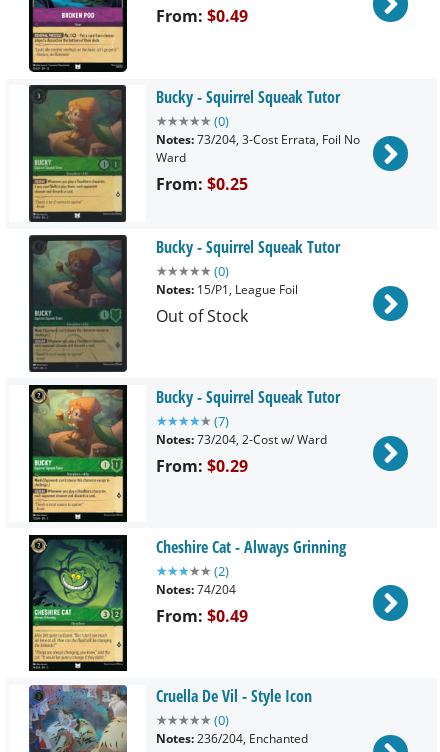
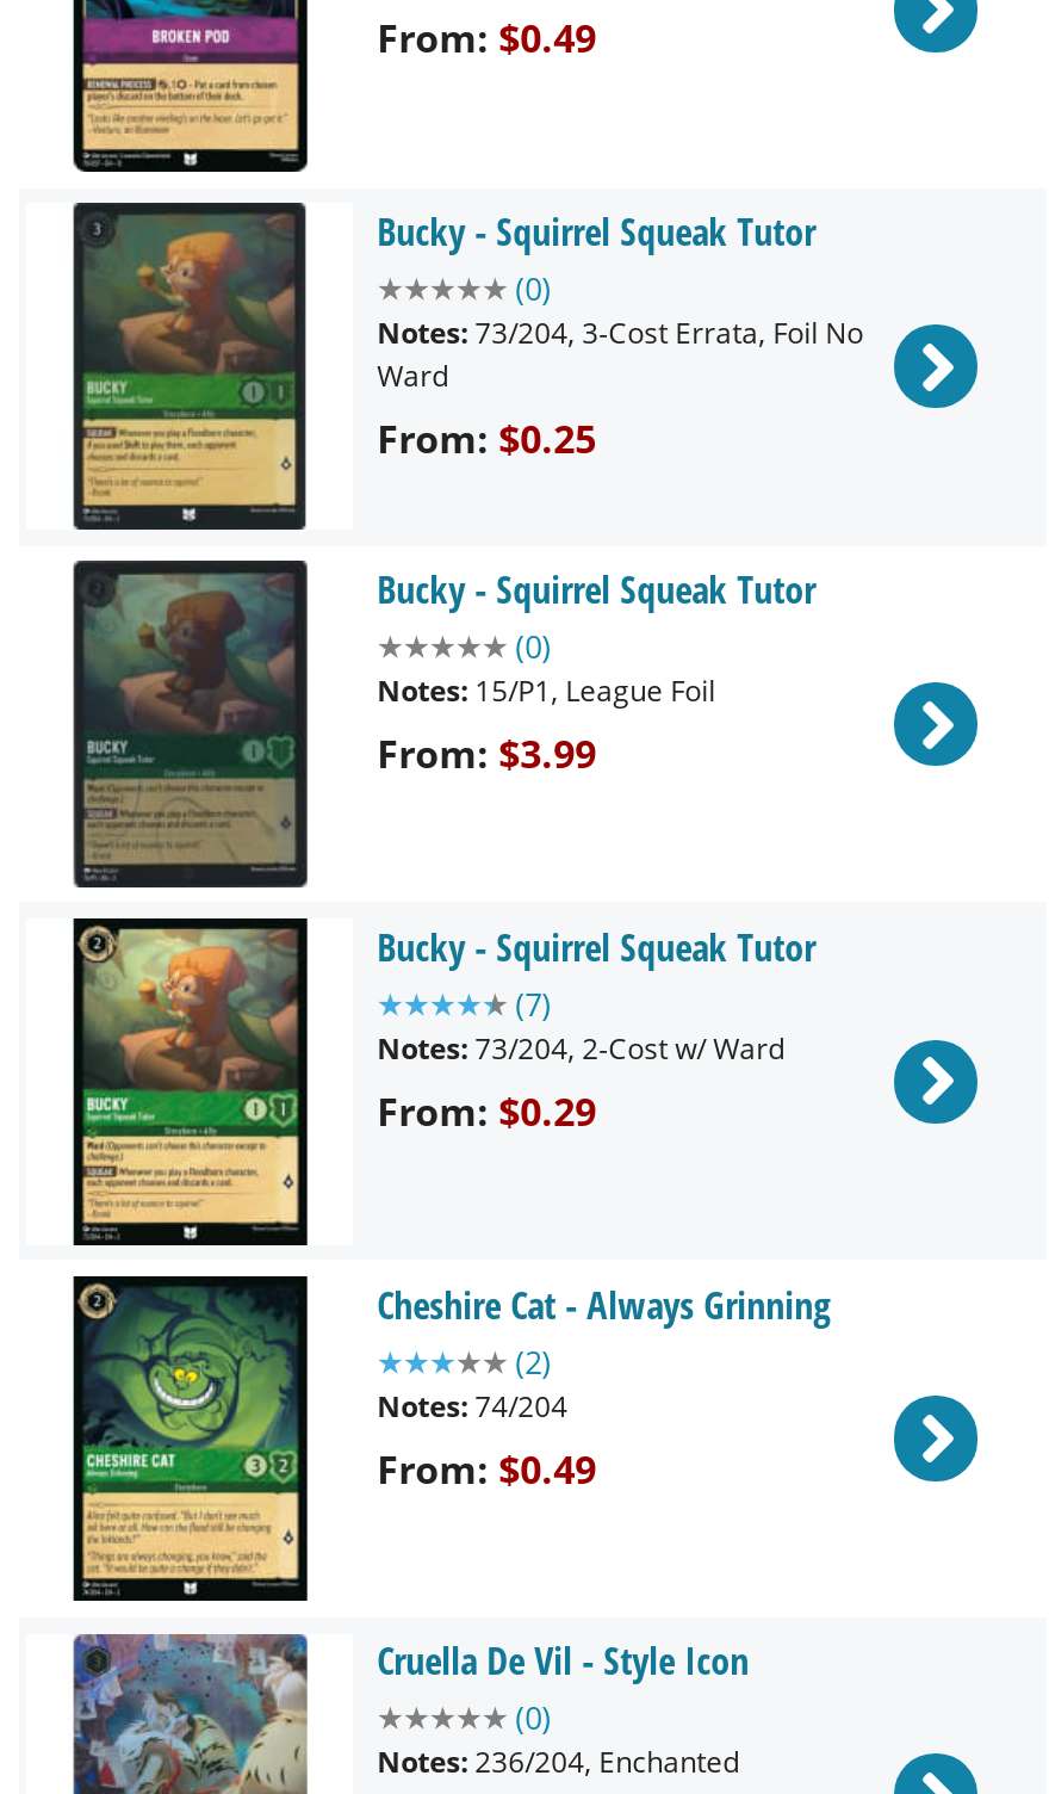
- Out of Stock
+ From: $3.99
